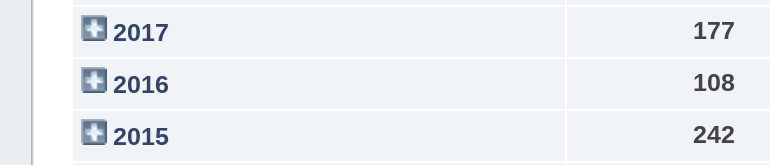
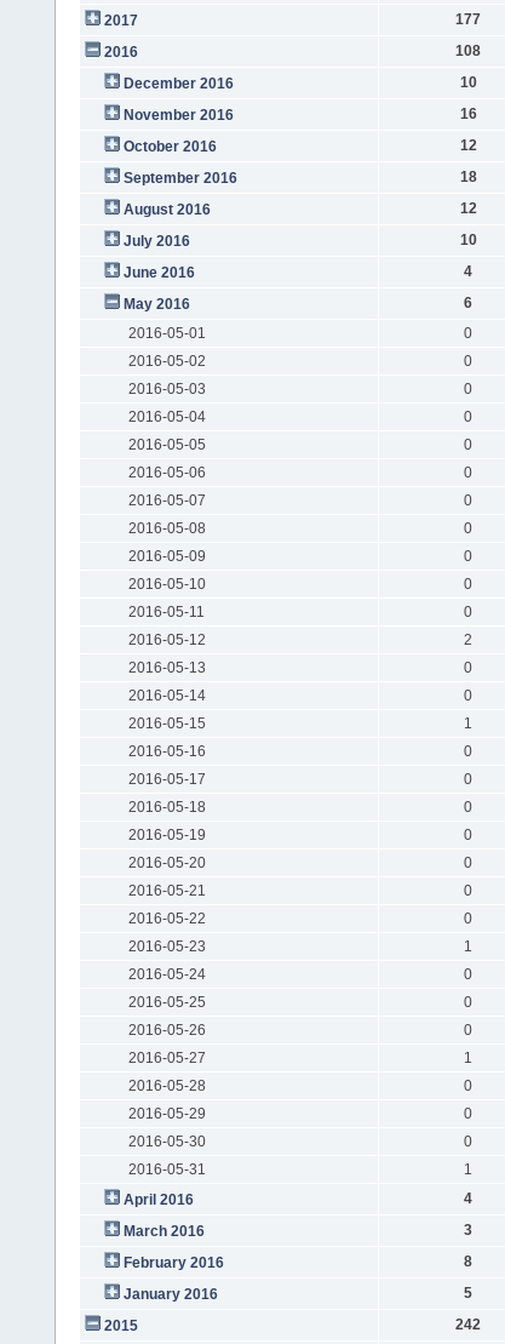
+ December 2016
+ 10
+ November 2016
+ 16
+ October 2016
+ 12
+ September 2016
+ 18
+ August 2016
+ 12
+ July 2016
+ 10
+ June 2016
+ 4
+ May 2016
+ 6
+ 2016-05-01
+ 0
+ 2016-05-02
+ 0
+ 2016-05-03
+ 0
+ 2016-05-04
+ 0
+ 2016-05-05
+ 0
+ 2016-05-06
+ 0
+ 2016-05-07
+ 0
+ 2016-05-08
+ 0
+ 2016-05-09
+ 0
+ 2016-05-10
+ 0
+ 2016-05-11
+ 0
+ 2016-05-12
+ 2
+ 2016-05-13
+ 0
+ 2016-05-14
+ 0
+ 2016-05-15
+ 1
+ 2016-05-16
+ 0
+ 2016-05-17
+ 0
+ 2016-05-18
+ 0
+ 2016-05-19
+ 0
+ 2016-05-20
+ 0
+ 2016-05-21
+ 0
+ 2016-05-22
+ 0
+ 2016-05-23
+ 1
+ 2016-05-24
+ 0
+ 2016-05-25
+ 0
+ 2016-05-26
+ 0
+ 2016-05-27
+ 1
+ 2016-05-28
+ 0
+ 2016-05-29
+ 0
+ 2016-05-30
+ 0
+ 2016-05-31
+ 1
+ April 2016
+ 4
+ March 2016
+ 3
+ February 2016
+ 8
+ January 2016
+ 5
